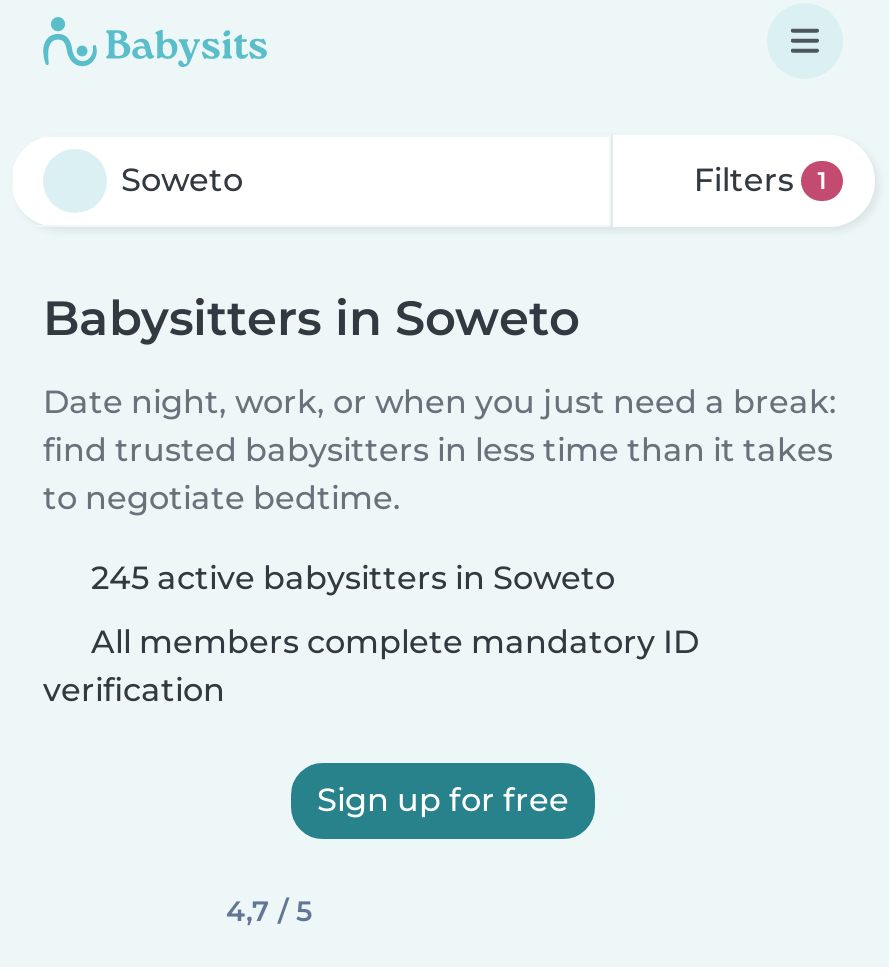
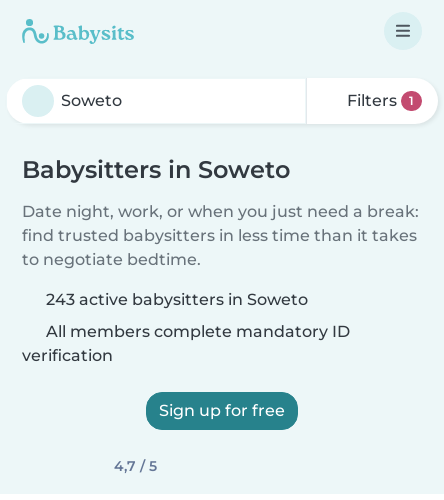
- 245 active babysitters in Soweto
+ 243 active babysitters in Soweto
